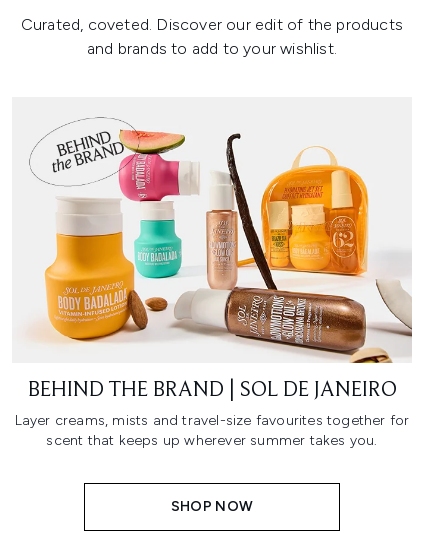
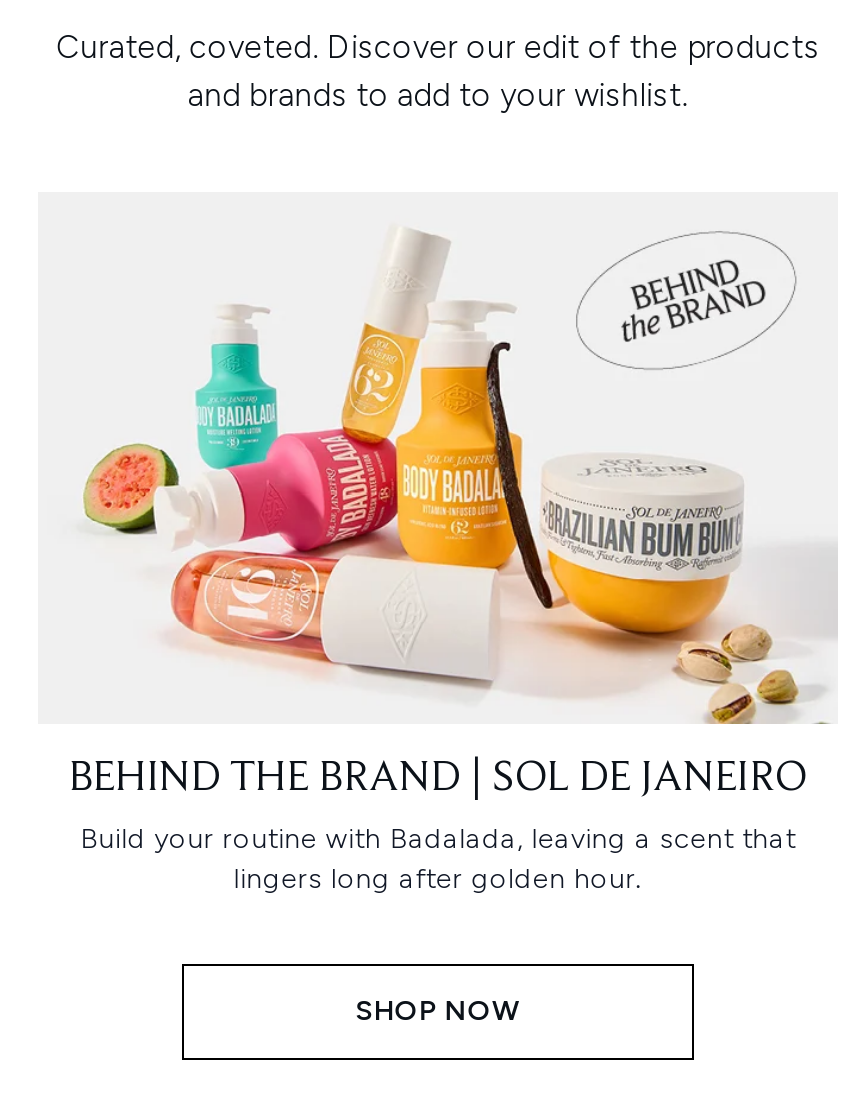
- [image]
+ [image]

- Layer creams, mists and travel-size favourites together for
- scent that keeps up wherever summer takes you.
+ Build your routine with Badalada, leaving a scent that
+ lingers long after golden hour.
